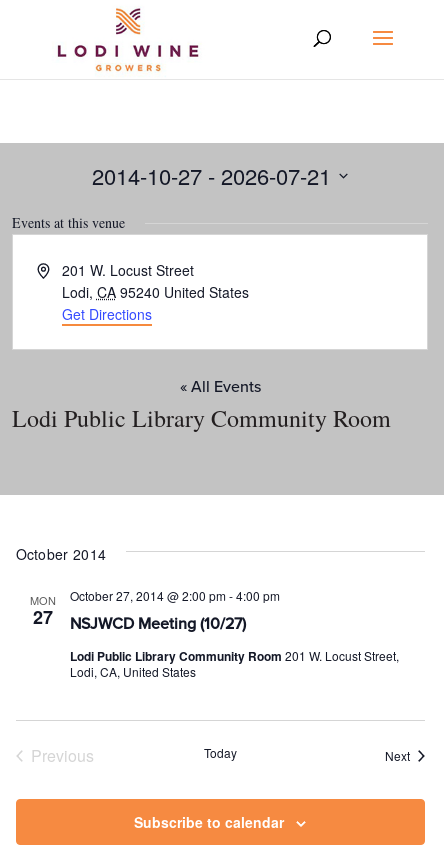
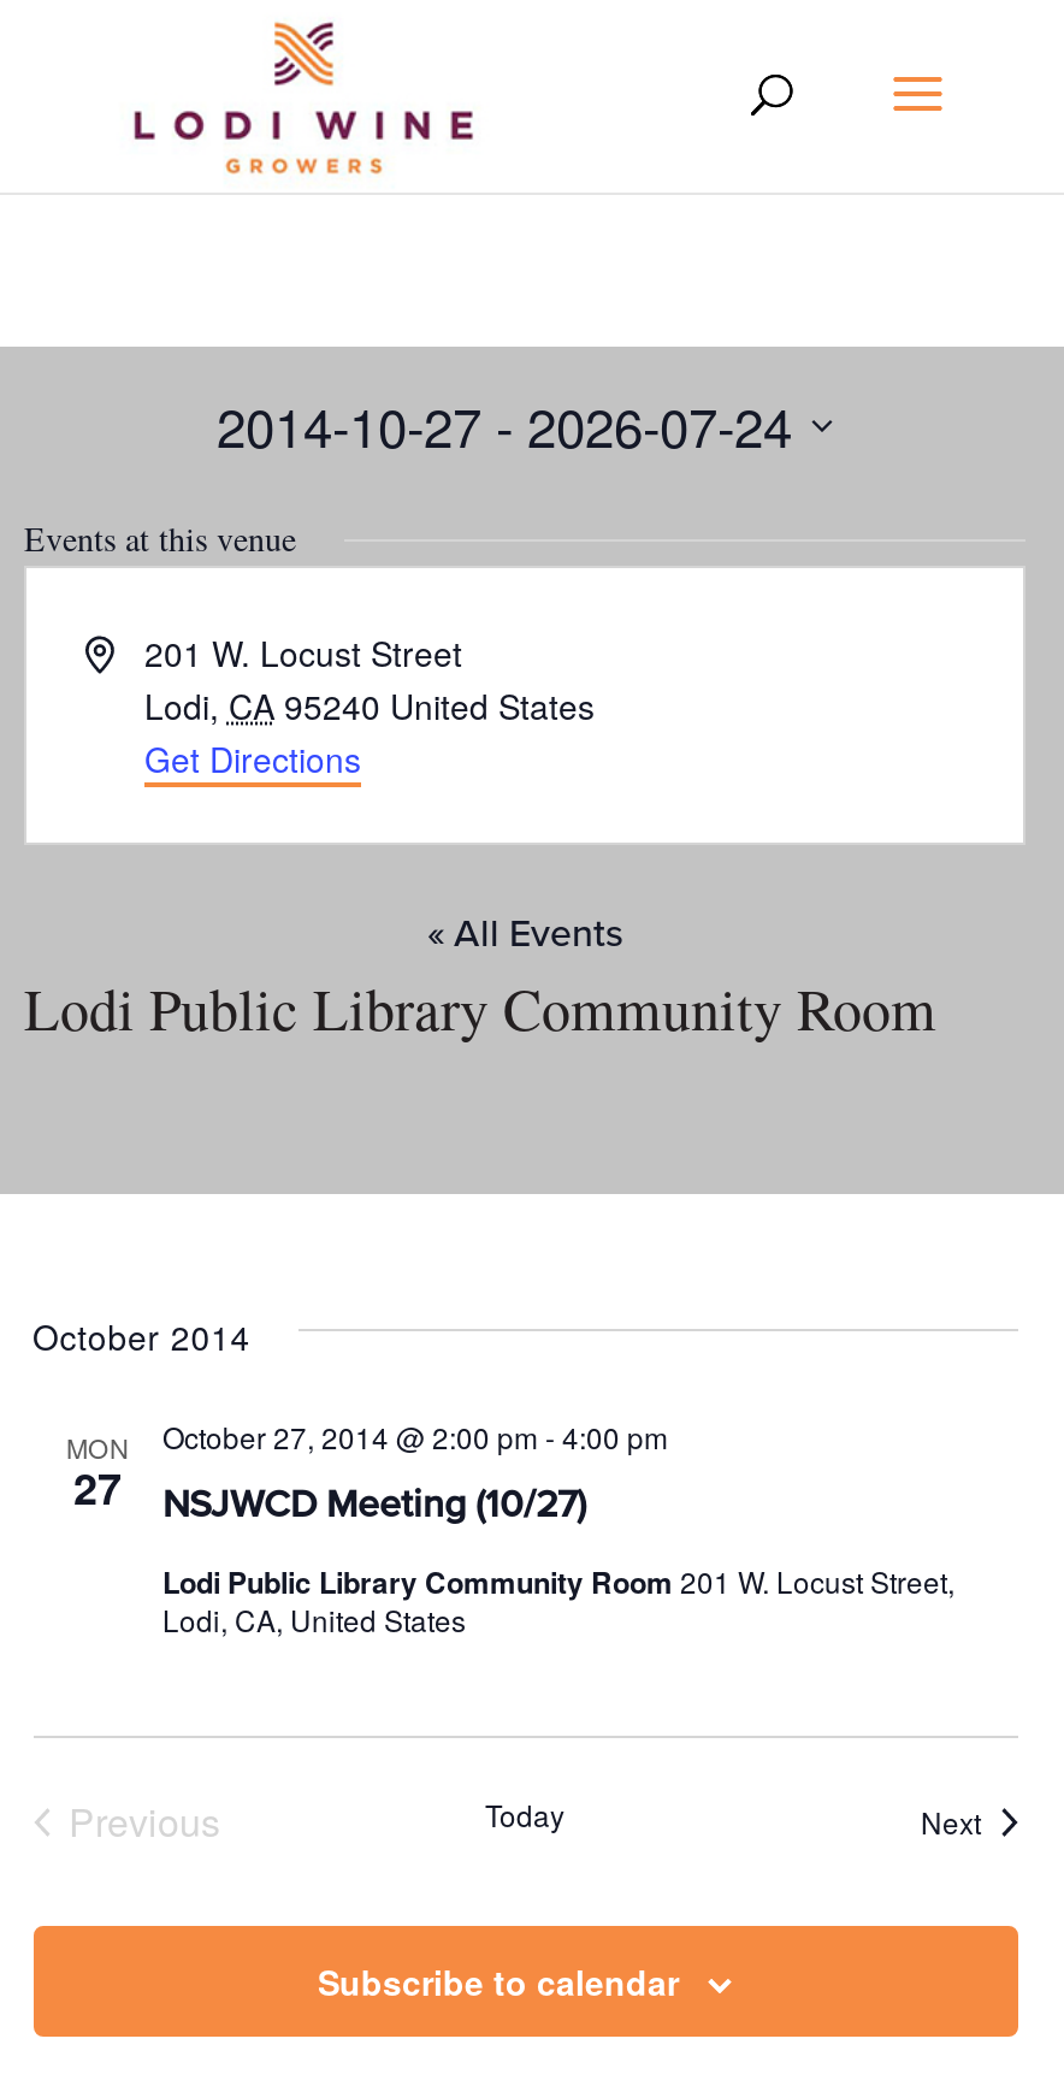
- 2014-10-27 - 2026-07-21
+ 2014-10-27 - 2026-07-24
